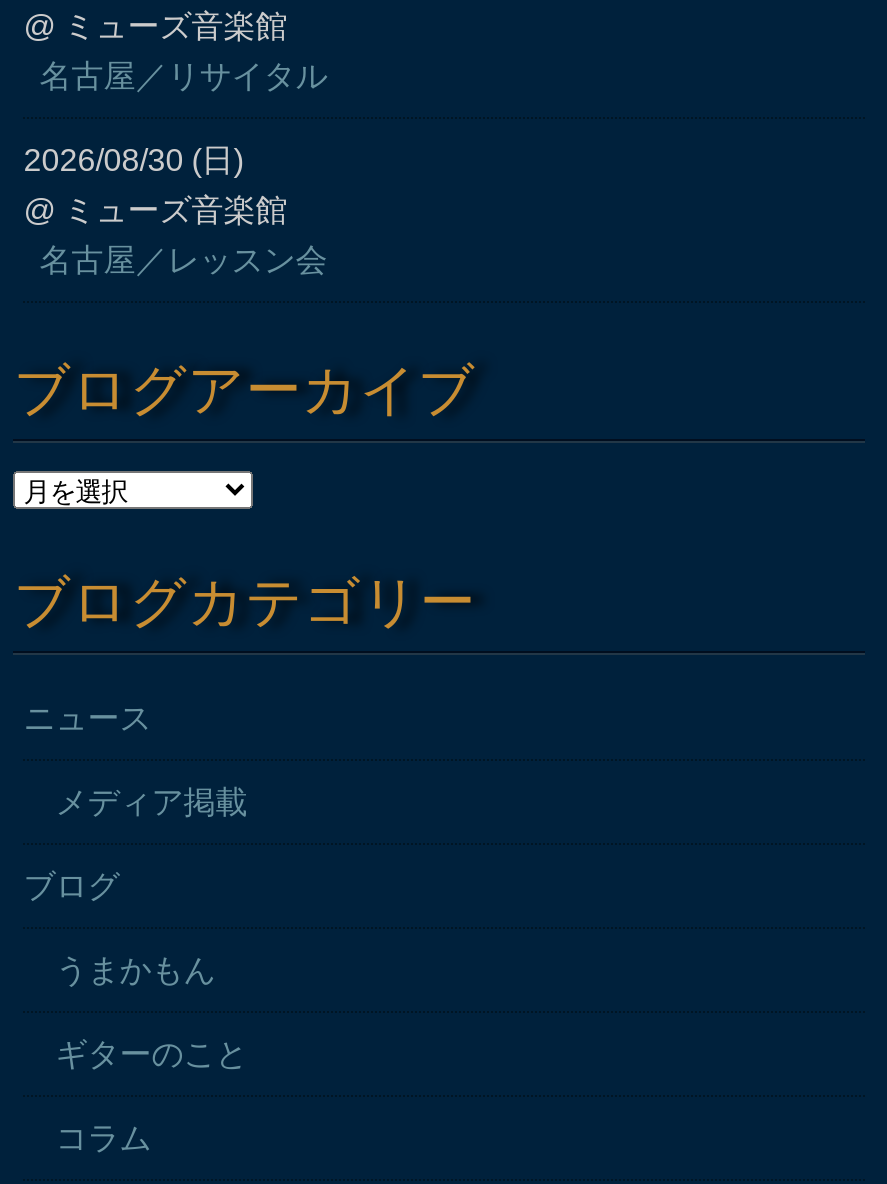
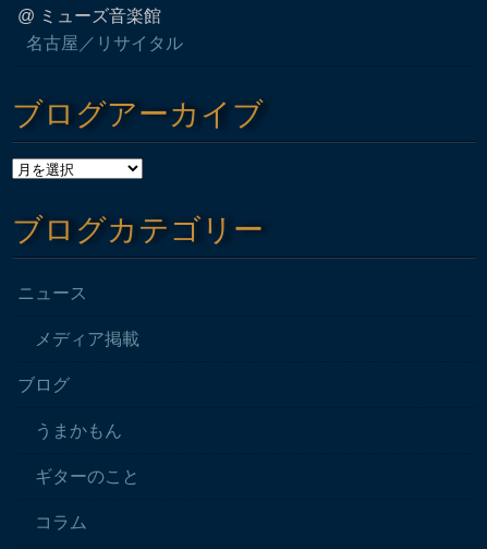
- 2026/08/30 (日)
- @ ミューズ音楽館
- 名古屋／レッスン会
